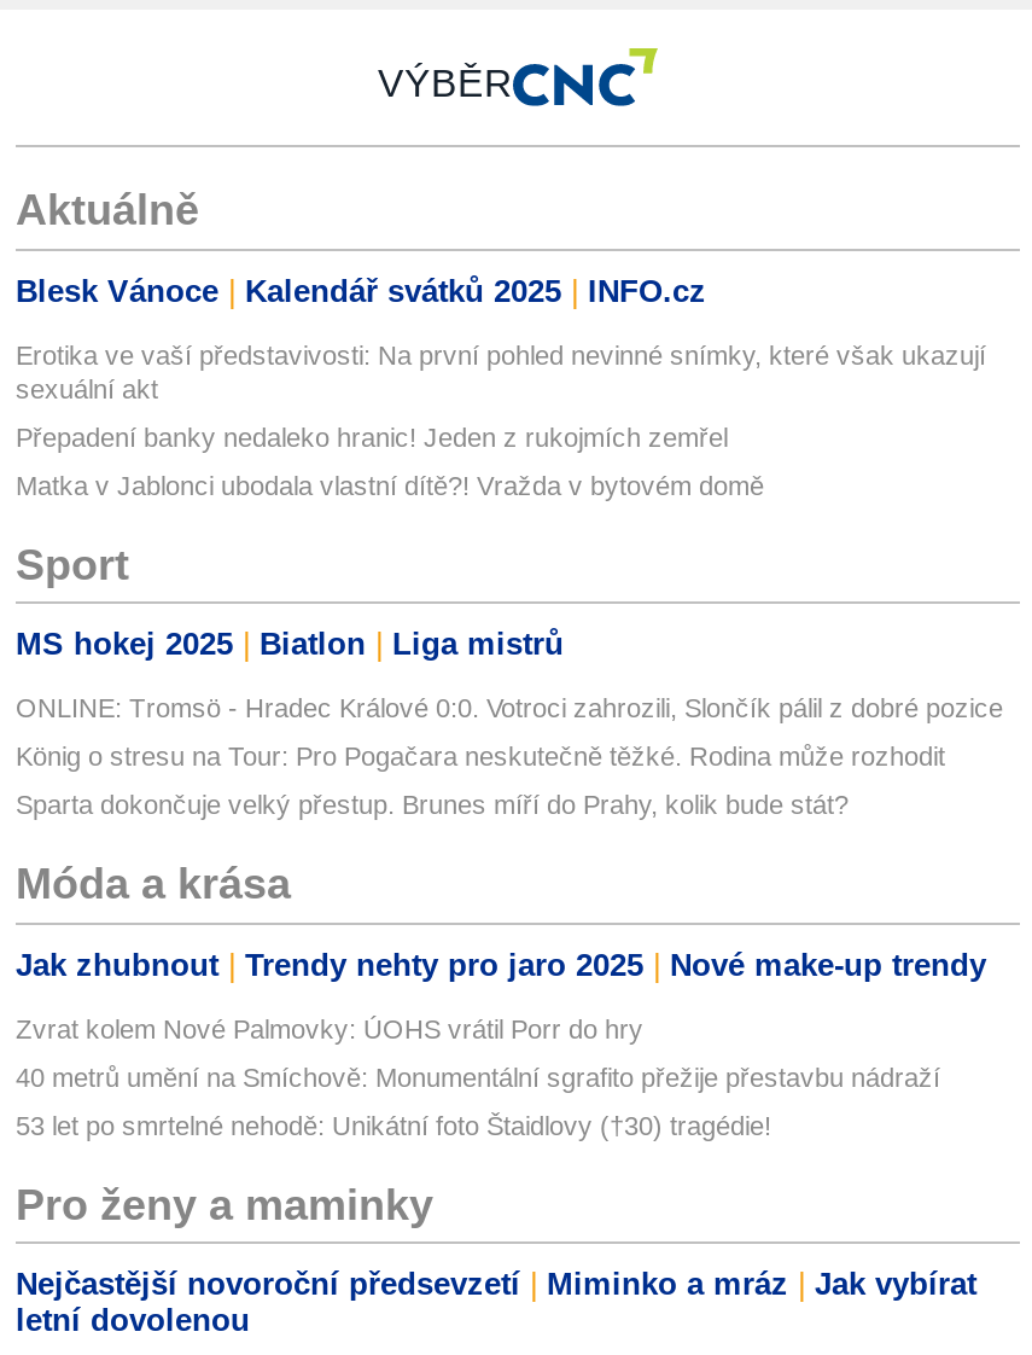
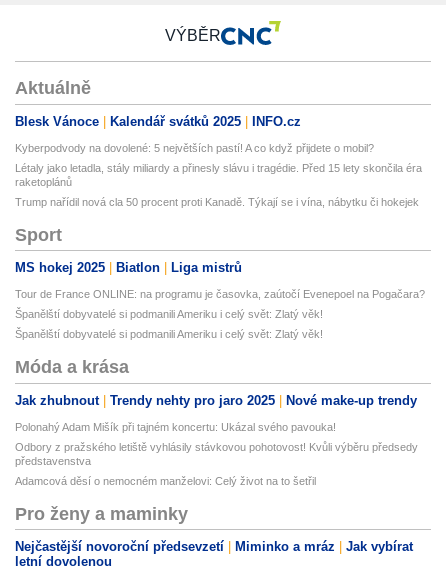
- Erotika ve vaší představivosti: Na první pohled nevinné snímky, které však ukazují
- sexuální akt
+ Kyberpodvody na dovolené: 5 největších pastí! A co když přijdete o mobil?

- Přepadení banky nedaleko hranic! Jeden z rukojmích zemřel
+ Létaly jako letadla, stály miliardy a přinesly slávu i tragédie. Před 15 lety skončila éra
+ raketoplánů

- Matka v Jablonci ubodala vlastní dítě?! Vražda v bytovém domě
+ Trump nařídil nová cla 50 procent proti Kanadě. Týkají se i vína, nábytku či hokejek

- ONLINE: Tromsö - Hradec Králové 0:0. Votroci zahrozili, Slončík pálil z dobré pozice
+ Tour de France ONLINE: na programu je časovka, zaútočí Evenepoel na Pogačara?

- König o stresu na Tour: Pro Pogačara neskutečně těžké. Rodina může rozhodit
+ Španělští dobyvatelé si podmanili Ameriku i celý svět: Zlatý věk!

- Sparta dokončuje velký přestup. Brunes míří do Prahy, kolik bude stát?
+ Španělští dobyvatelé si podmanili Ameriku i celý svět: Zlatý věk!

- Zvrat kolem Nové Palmovky: ÚOHS vrátil Porr do hry
+ Polonahý Adam Mišík při tajném koncertu: Ukázal svého pavouka!

- 40 metrů umění na Smíchově: Monumentální sgrafito přežije přestavbu nádraží
+ Odbory z pražského letiště vyhlásily stávkovou pohotovost! Kvůli výběru předsedy
+ představenstva

- 53 let po smrtelné nehodě: Unikátní foto Štaidlovy (†30) tragédie!
+ Adamcová děsí o nemocném manželovi: Celý život na to šetřil
